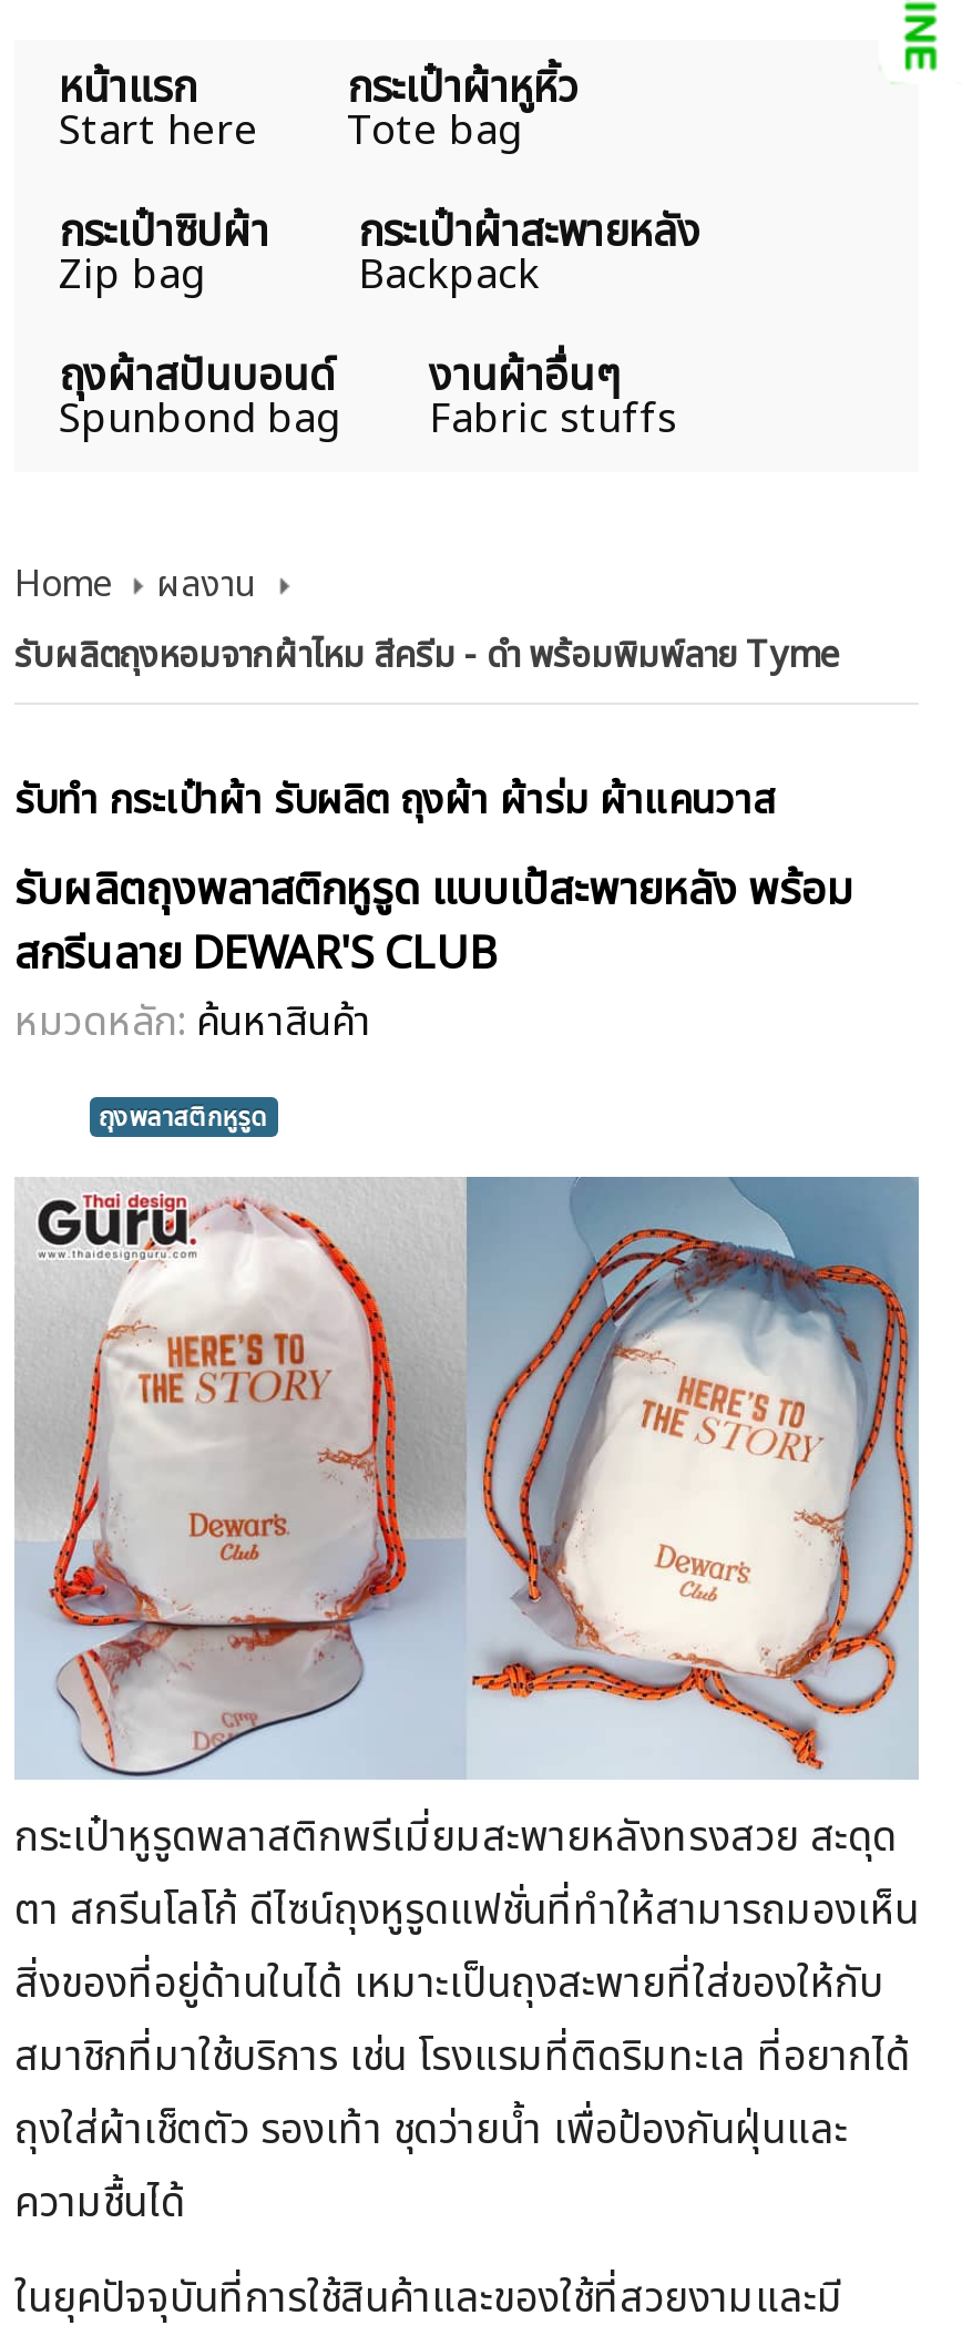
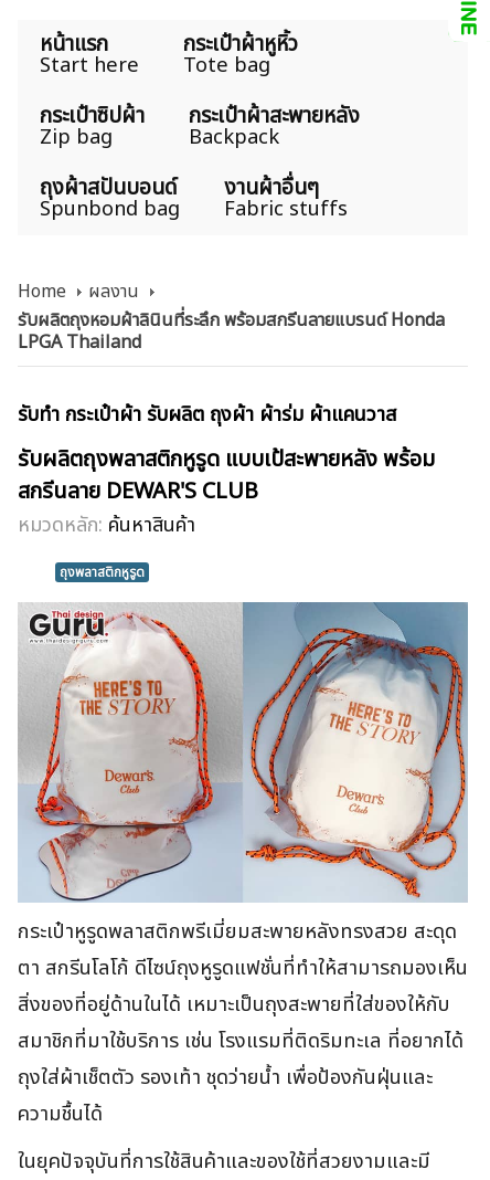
- รับผลิตถุงหอมจากผ้าไหม สีครีม - ดำ พร้อมพิมพ์ลาย Tyme
+ รับผลิตถุงหอมผ้าลินินที่ระลึก พร้อมสกรีนลายแบรนด์ Honda
+ LPGA Thailand
